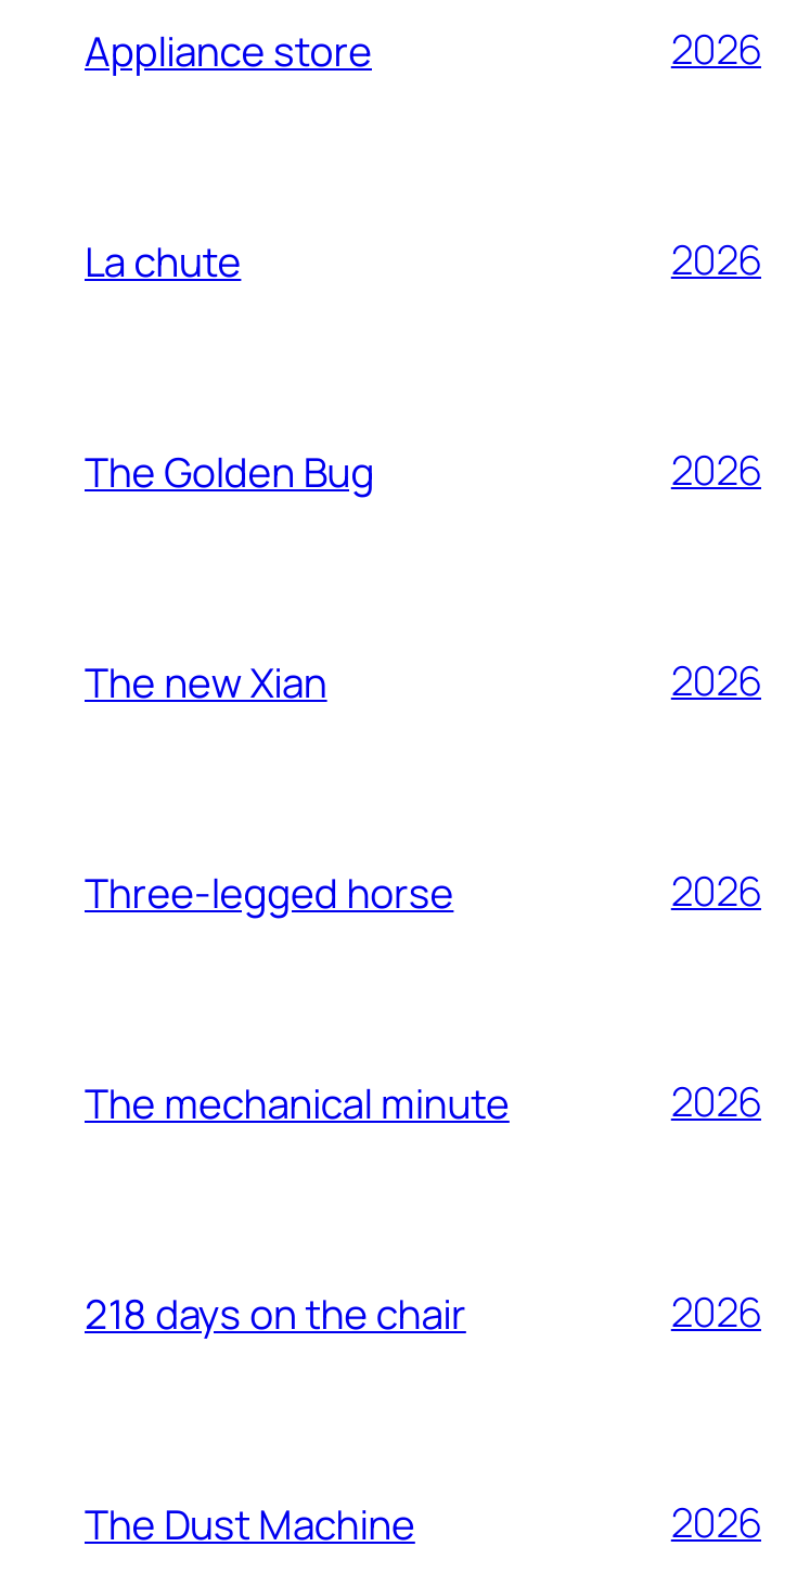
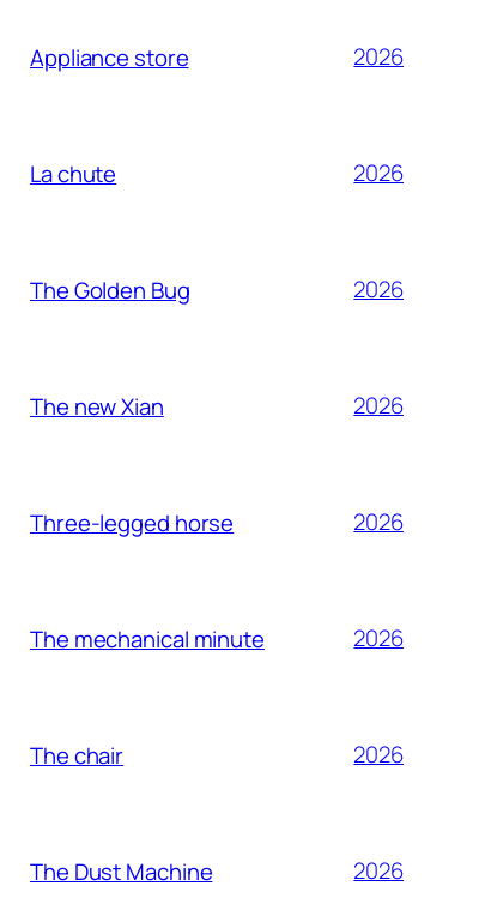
- 218 days on the chair
+ The chair
